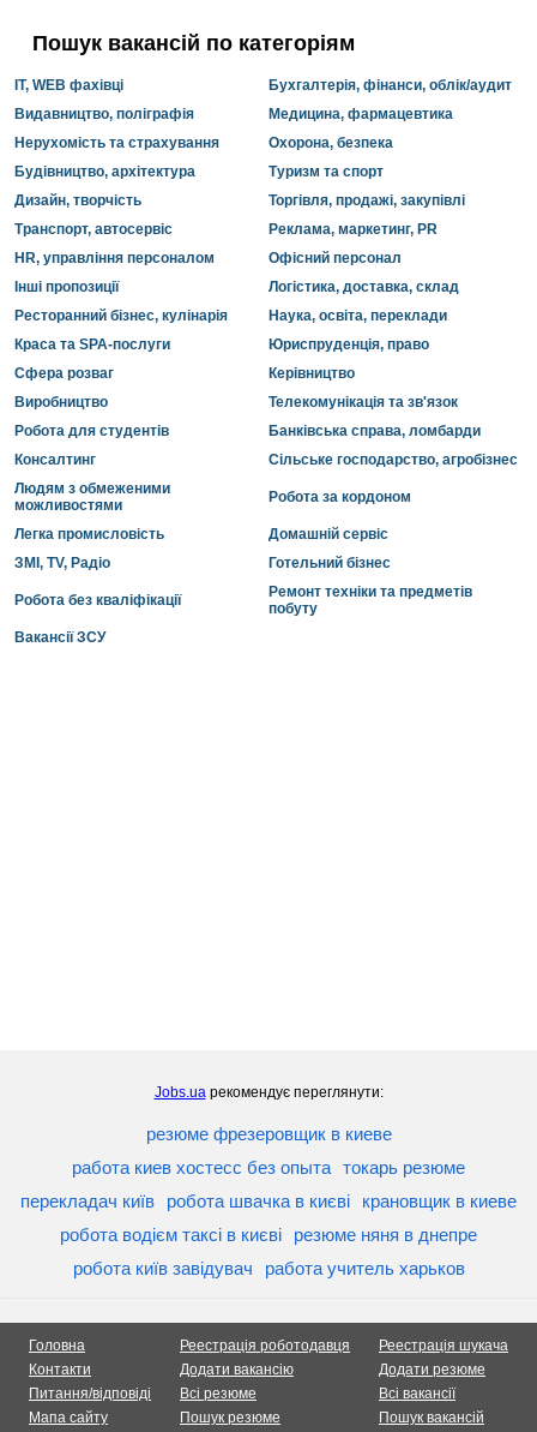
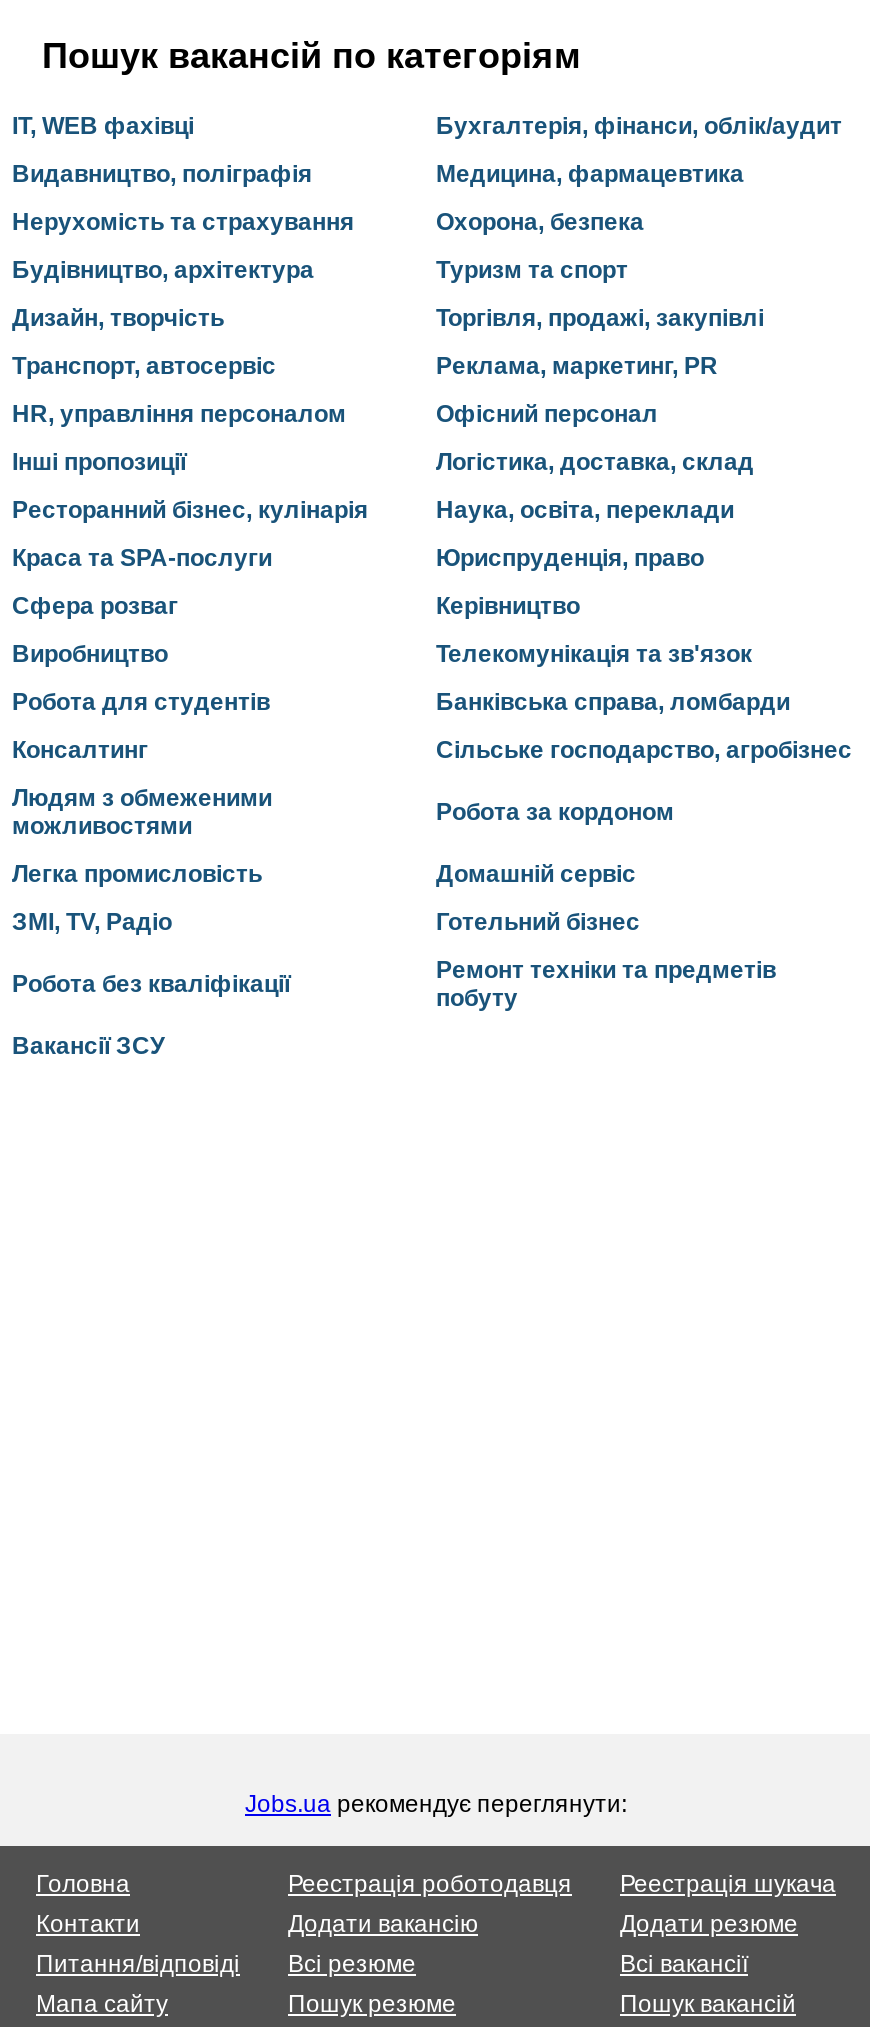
- резюме фрезеровщик в киеве
- работа киев хостесс без опыта токарь резюме
- перекладач київ робота швачка в києві крановщик в киеве
- робота водієм таксі в києві резюме няня в днепре
- робота київ завідувач работа учитель харьков
